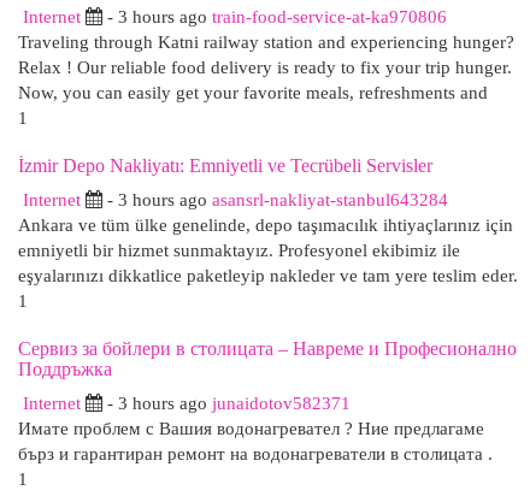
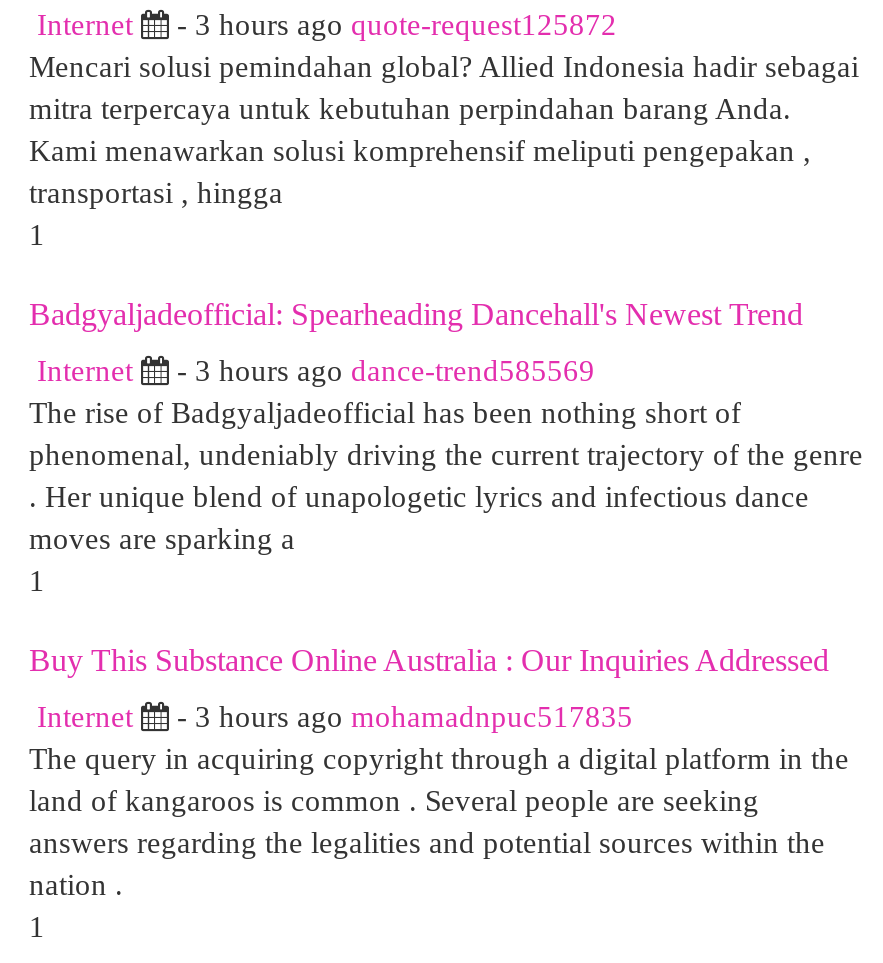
- - 3 hours ago train-food-service-at-ka970806
- Traveling through Katni railway station and experiencing hunger?
- Relax ! Our reliable food delivery is ready to fix your trip hunger.
- Now, you can easily get your favorite meals, refreshments and
+ - 3 hours ago quote-request125872
+ Mencari solusi pemindahan global? Allied Indonesia hadir sebagai
+ mitra terpercaya untuk kebutuhan perpindahan barang Anda.
+ Kami menawarkan solusi komprehensif meliputi pengepakan ,
+ transportasi , hingga

- İzmir Depo Nakliyatı: Emniyetli ve Tecrübeli Servisler
+ Badgyaljadeofficial: Spearheading Dancehall's Newest Trend

- - 3 hours ago asansrl-nakliyat-stanbul643284
- Ankara ve tüm ülke genelinde, depo taşımacılık ihtiyaçlarınız için
- emniyetli bir hizmet sunmaktayız. Profesyonel ekibimiz ile
- eşyalarınızı dikkatlice paketleyip nakleder ve tam yere teslim eder.
+ - 3 hours ago dance-trend585569
+ The rise of Badgyaljadeofficial has been nothing short of
+ phenomenal, undeniably driving the current trajectory of the genre
+ . Her unique blend of unapologetic lyrics and infectious dance
+ moves are sparking a

- Сервиз за бойлери в столицата – Навреме и Професионално
- Поддръжка
+ Buy This Substance Online Australia : Our Inquiries Addressed

- - 3 hours ago junaidotov582371
- Имате проблем с Вашия водонагревател ? Ние предлагаме
- бърз и гарантиран ремонт на водонагреватели в столицата .
+ - 3 hours ago mohamadnpuc517835
+ The query in acquiring copyright through a digital platform in the
+ land of kangaroos is common . Several people are seeking
+ answers regarding the legalities and potential sources within the
+ nation .
